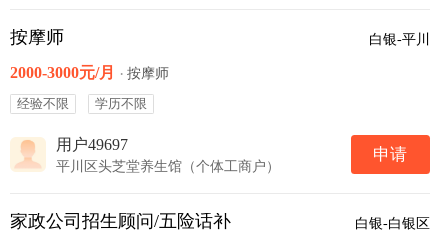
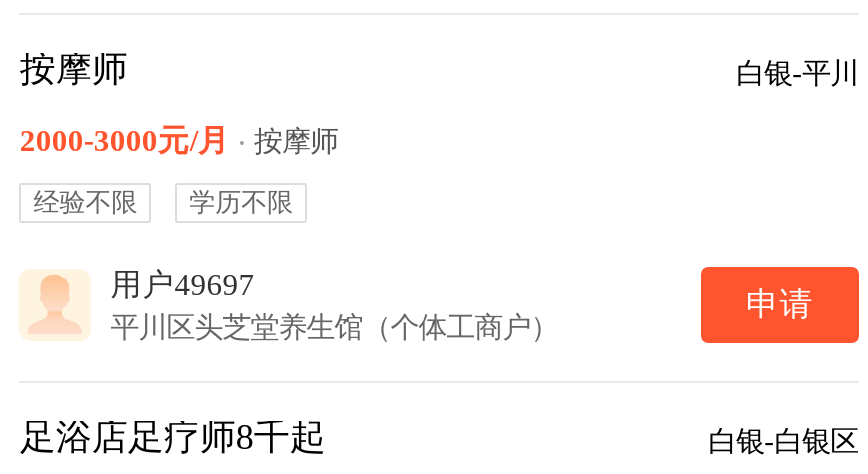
- 家政公司招生顾问/五险话补
+ 足浴店足疗师8千起
